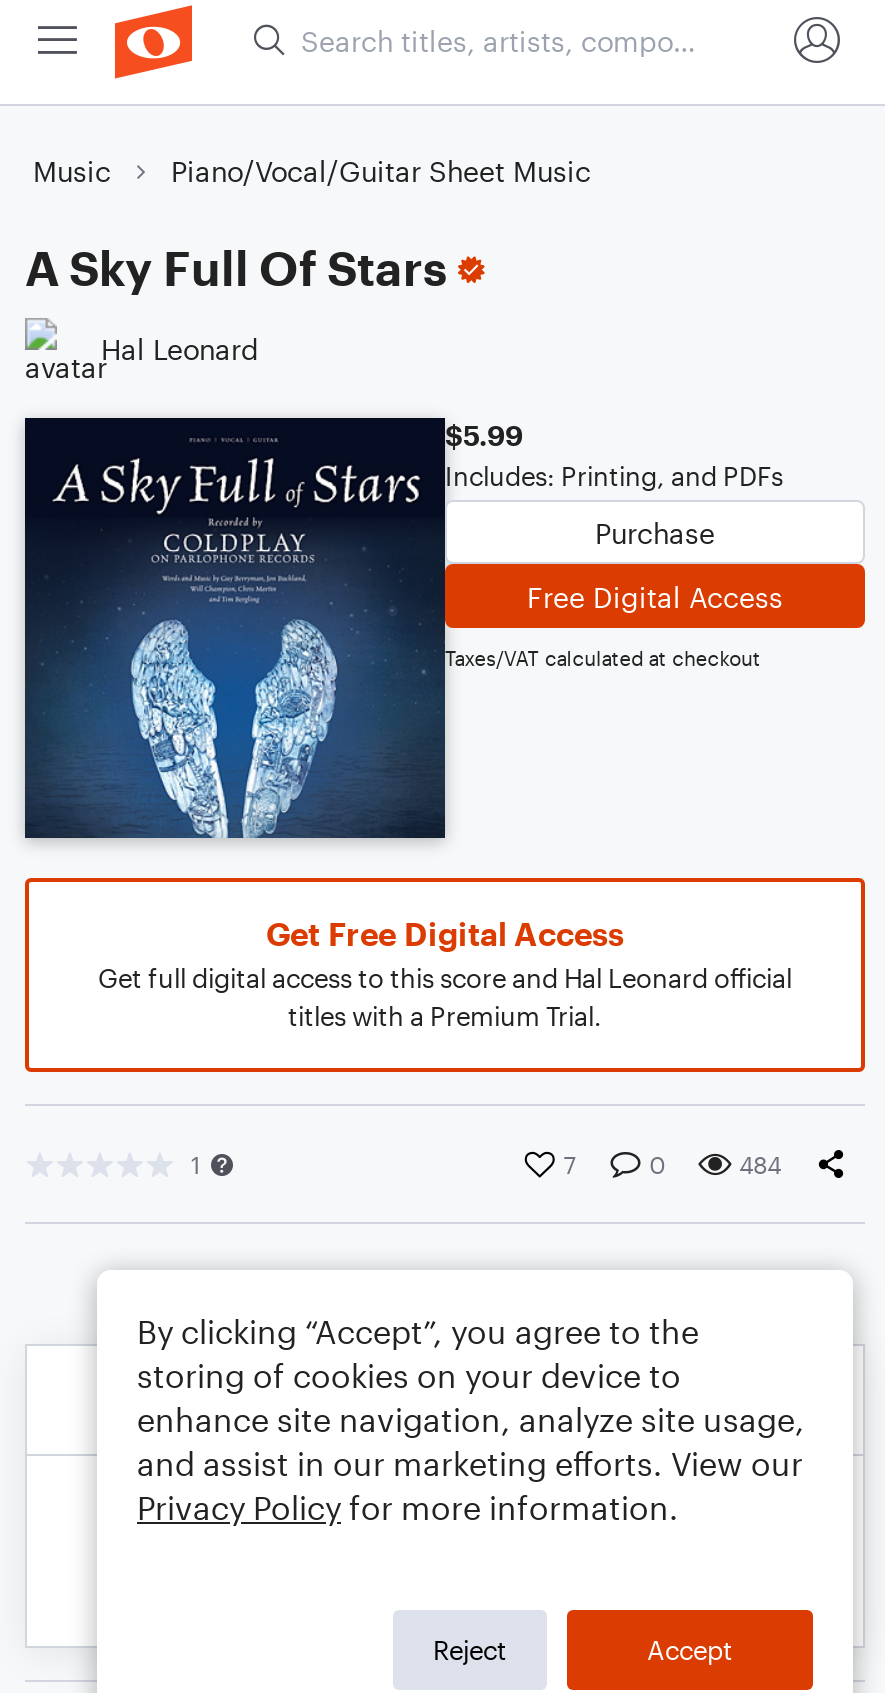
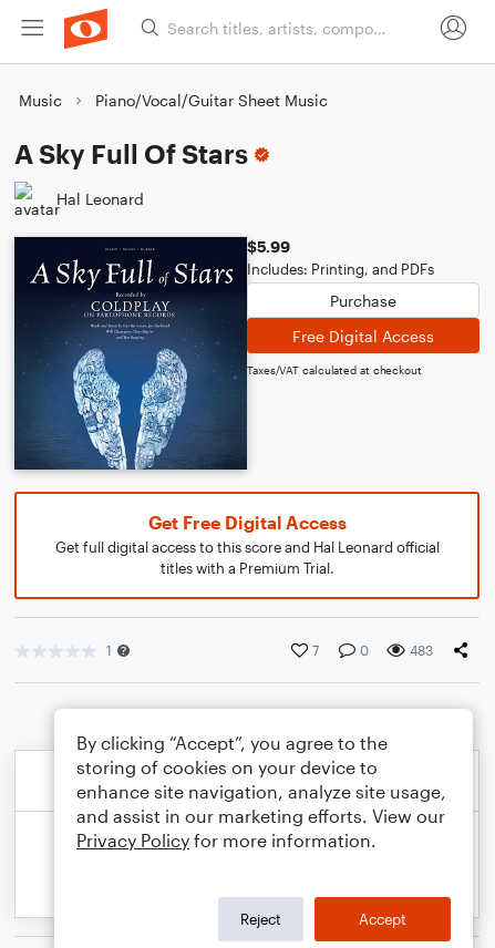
- 484
+ 483
